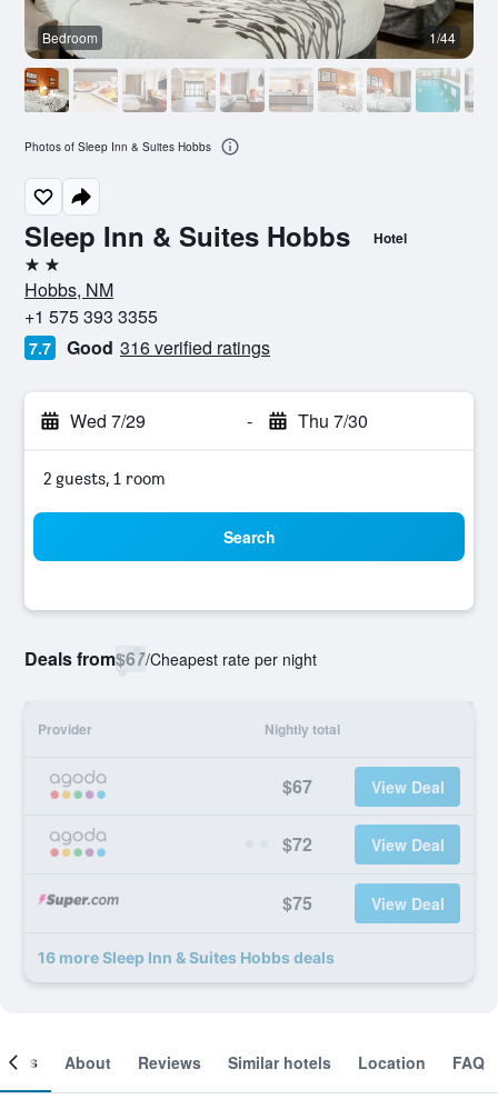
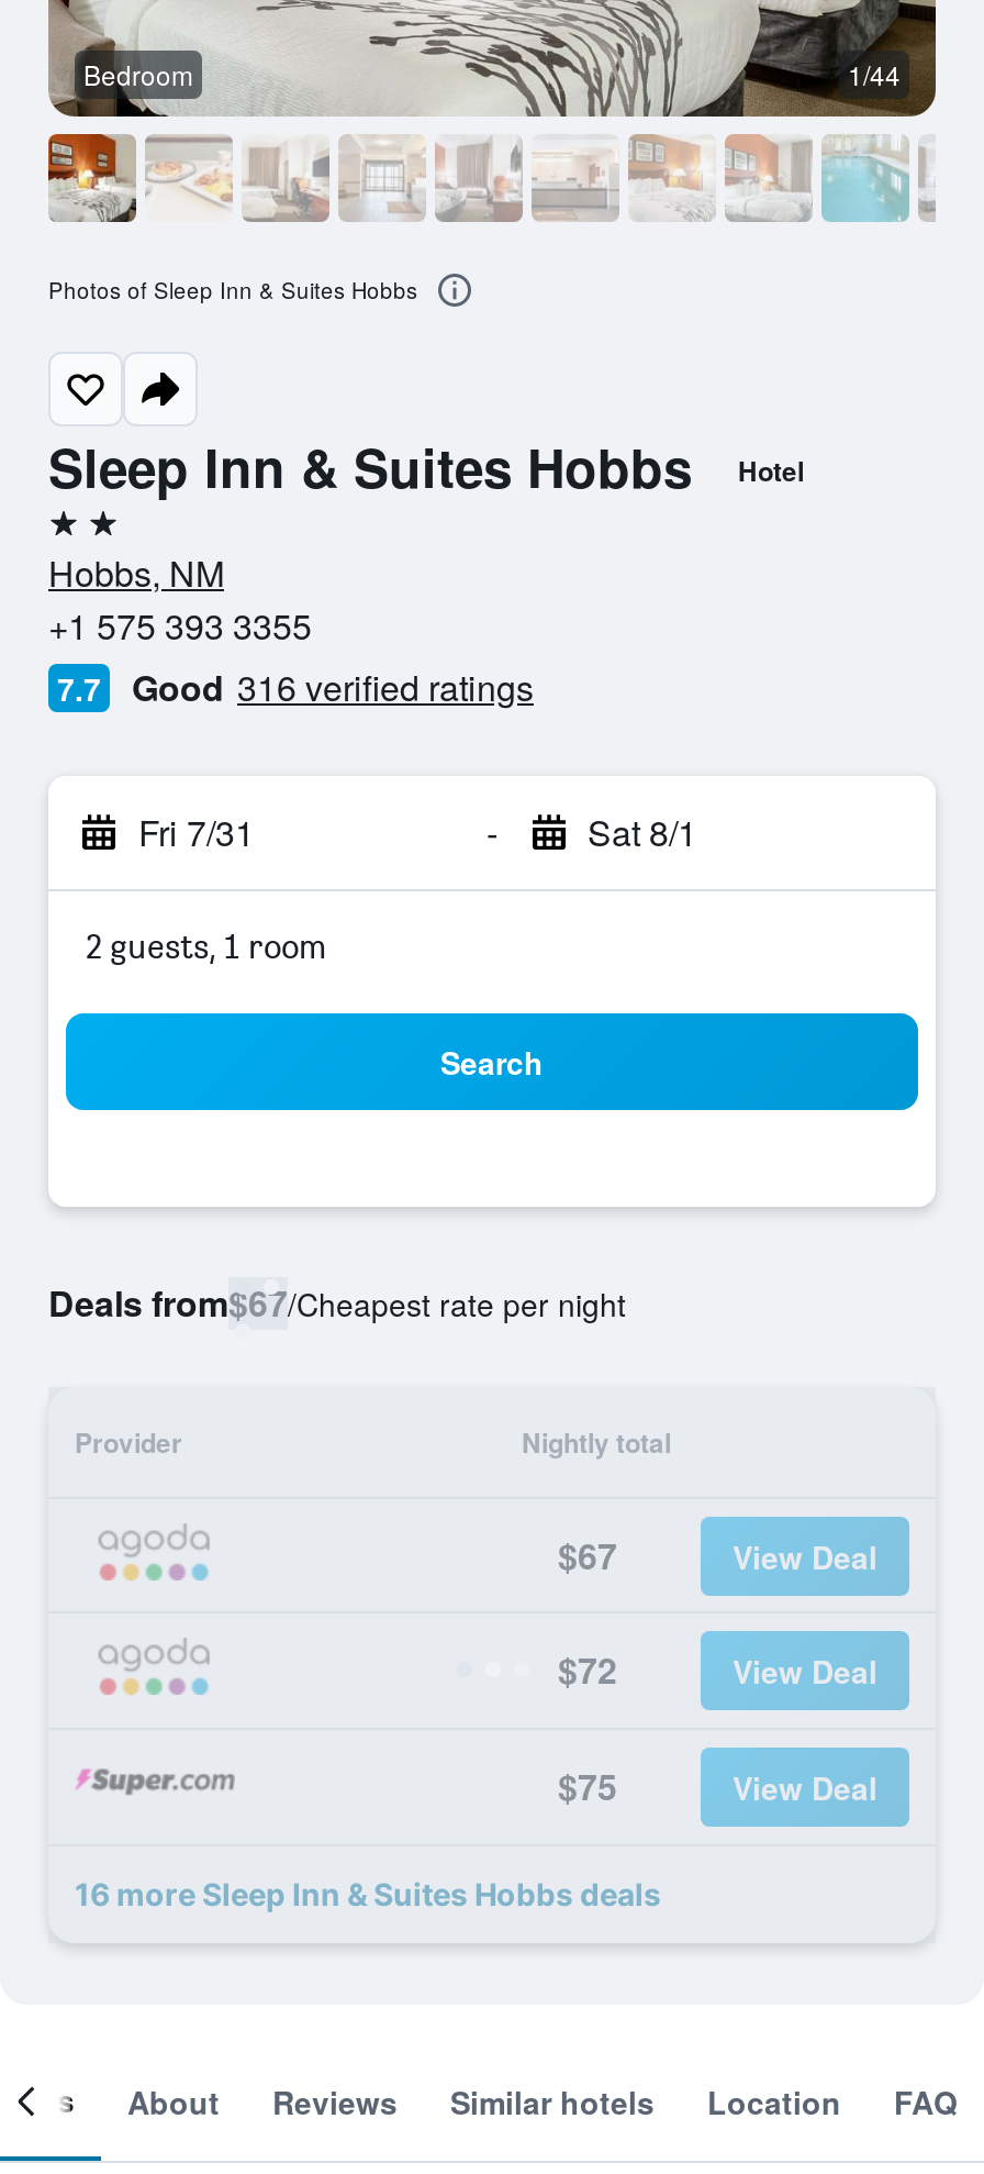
- Wed 7/29
+ Fri 7/31

- Thu 7/30
+ Sat 8/1
